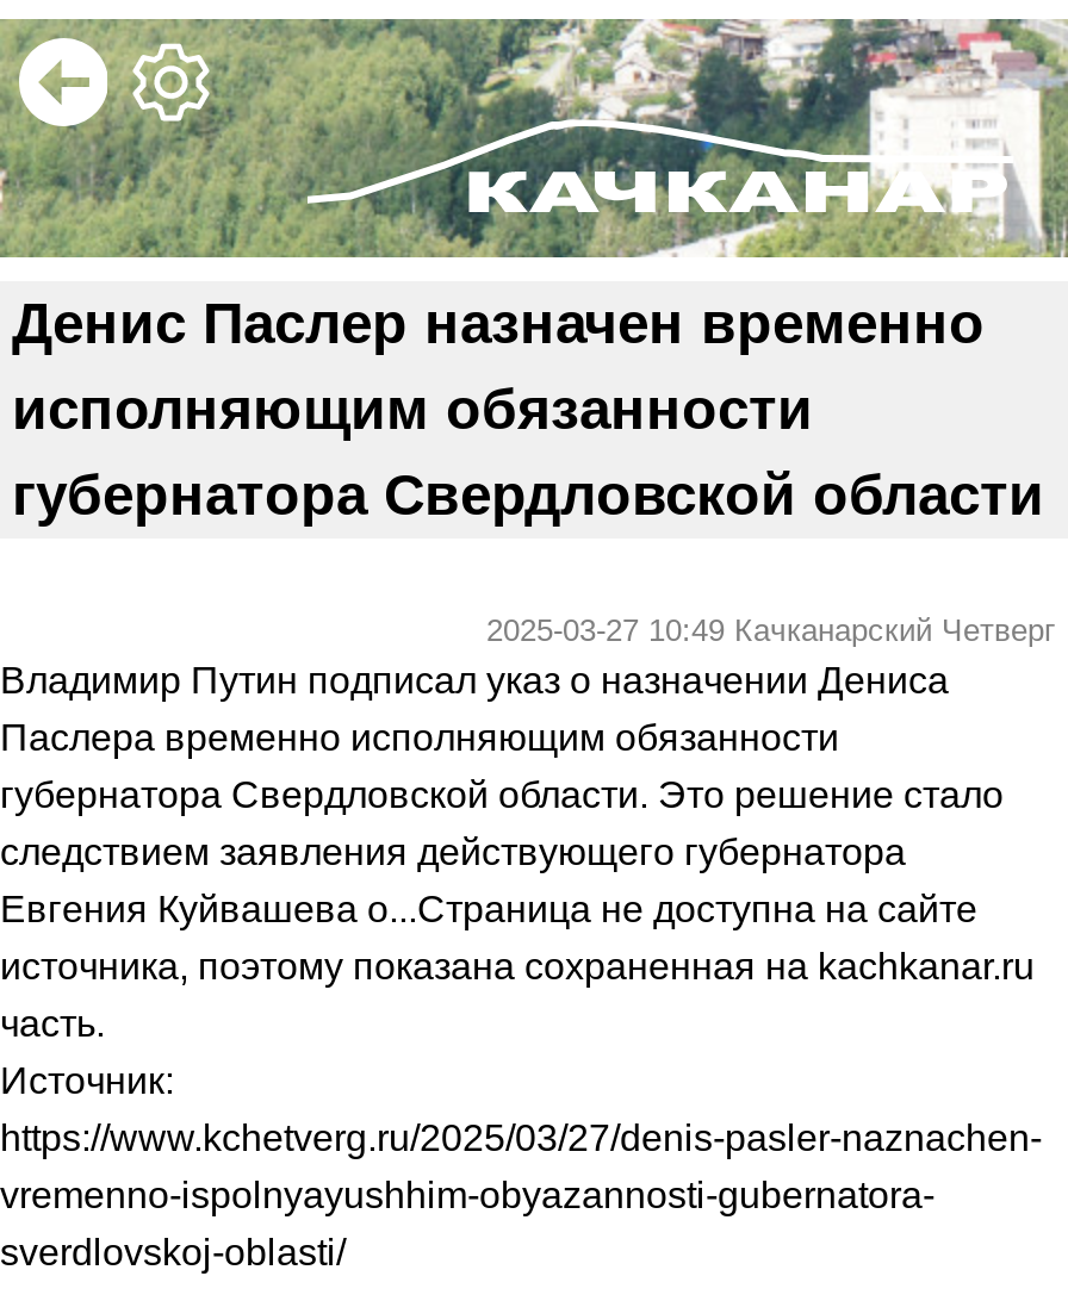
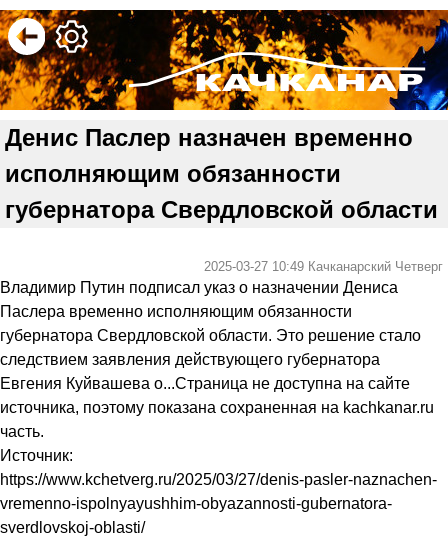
- [image]
+ [image]
